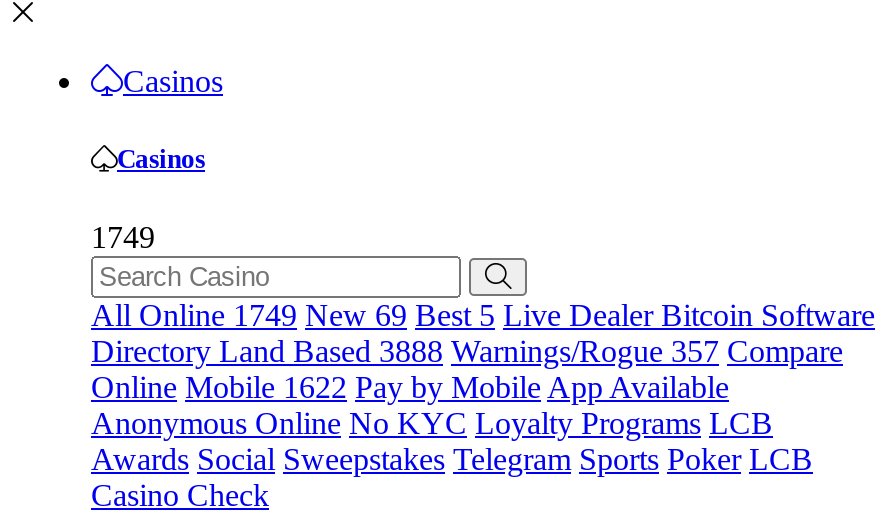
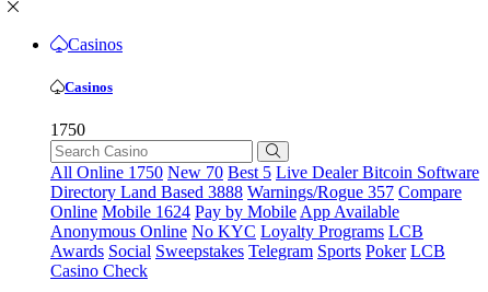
- 1749
+ 1750

- All Online1749 New69 Best 5 Live Dealer Bitcoin Software
+ All Online1750 New70 Best 5 Live Dealer Bitcoin Software

- Online Mobile 1622 Pay by Mobile App Available
+ Online Mobile 1624 Pay by Mobile App Available
